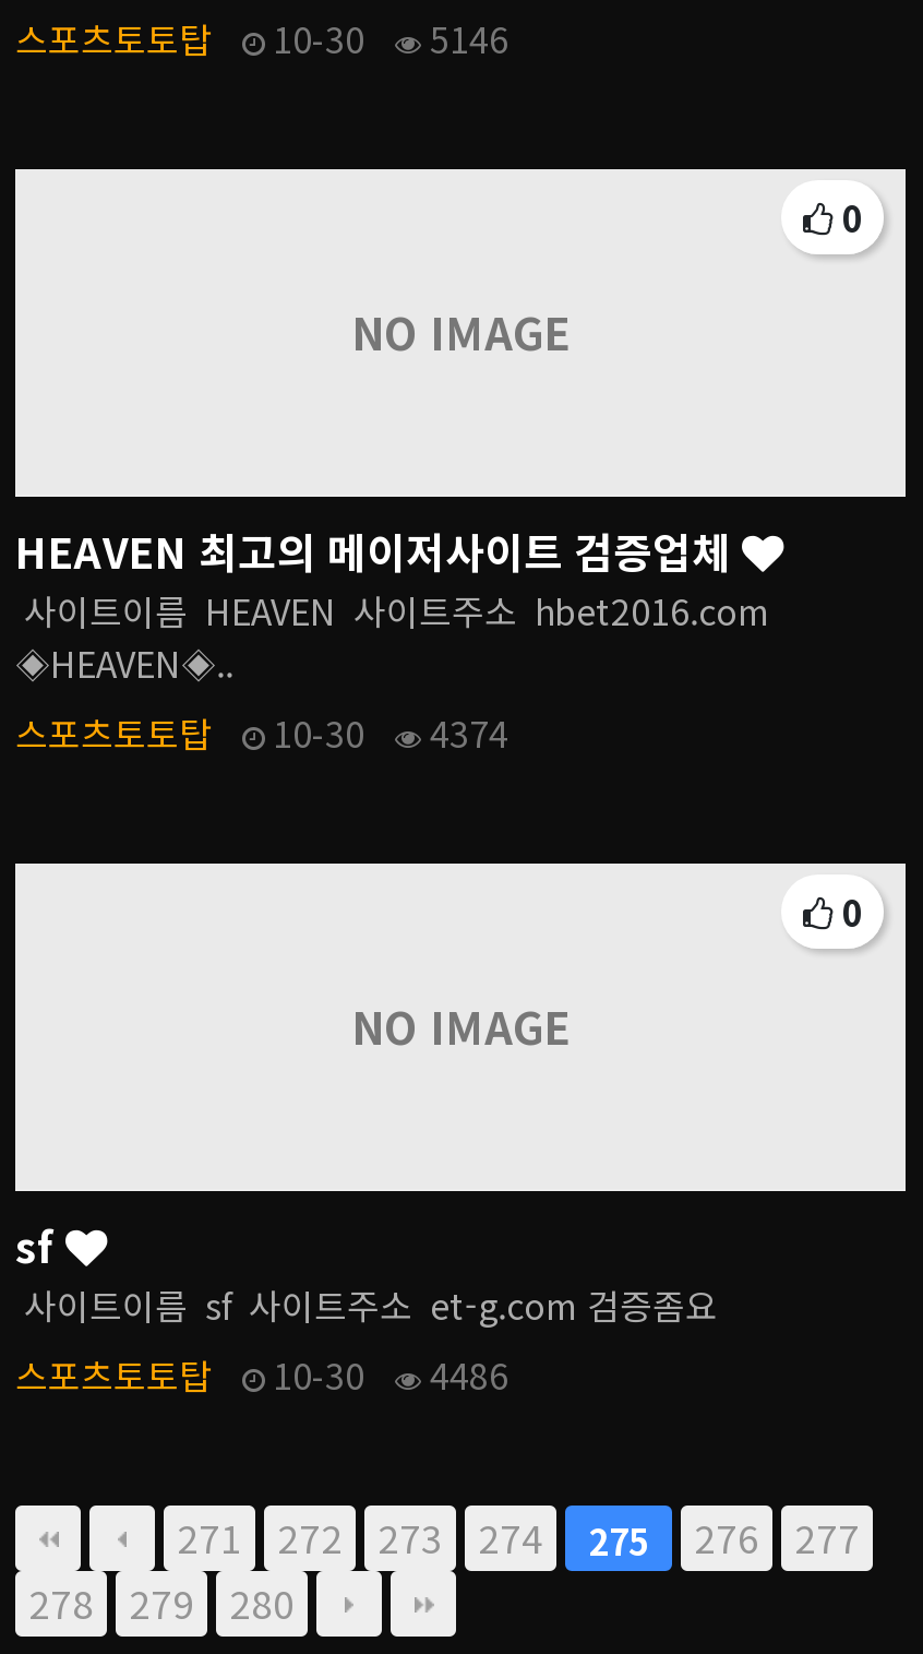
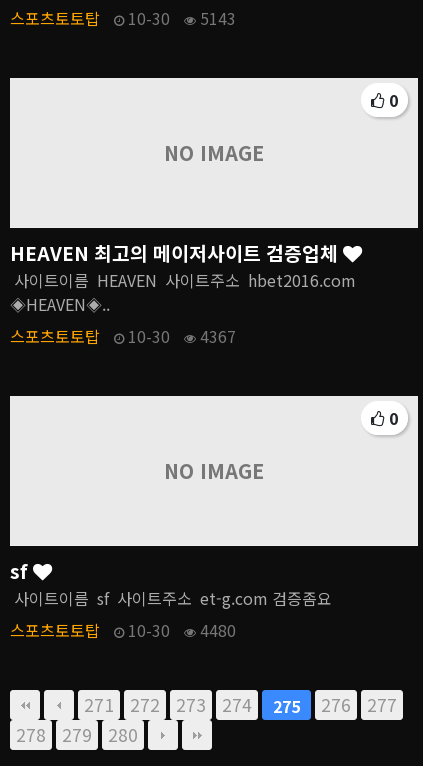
- 스포츠토토탑 10-30 5146
+ 스포츠토토탑 10-30 5143

- 스포츠토토탑 10-30 4374
+ 스포츠토토탑 10-30 4367

- 스포츠토토탑 10-30 4486
+ 스포츠토토탑 10-30 4480
